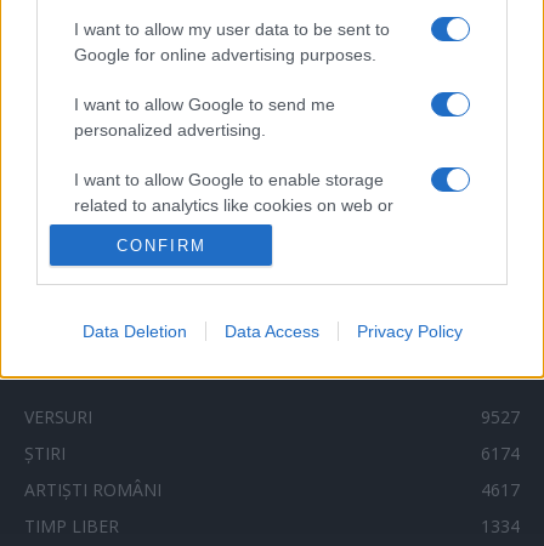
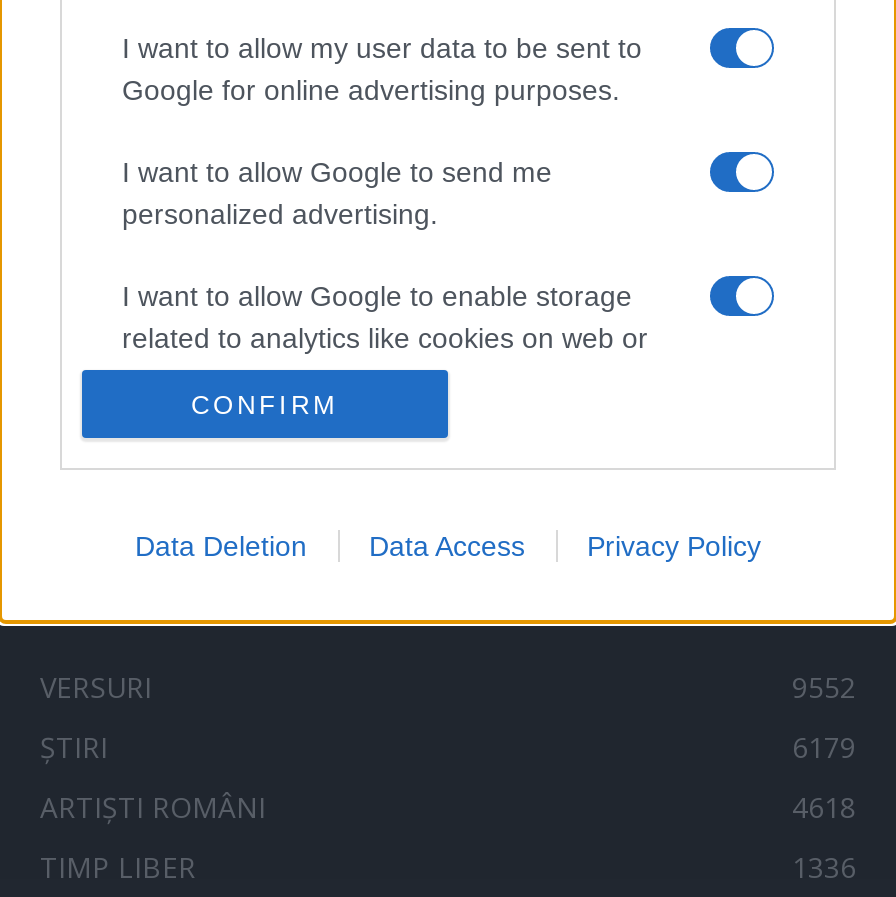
- 9527
+ 9552

- 6174
+ 6179

- 4617
+ 4618

- 1334
+ 1336
